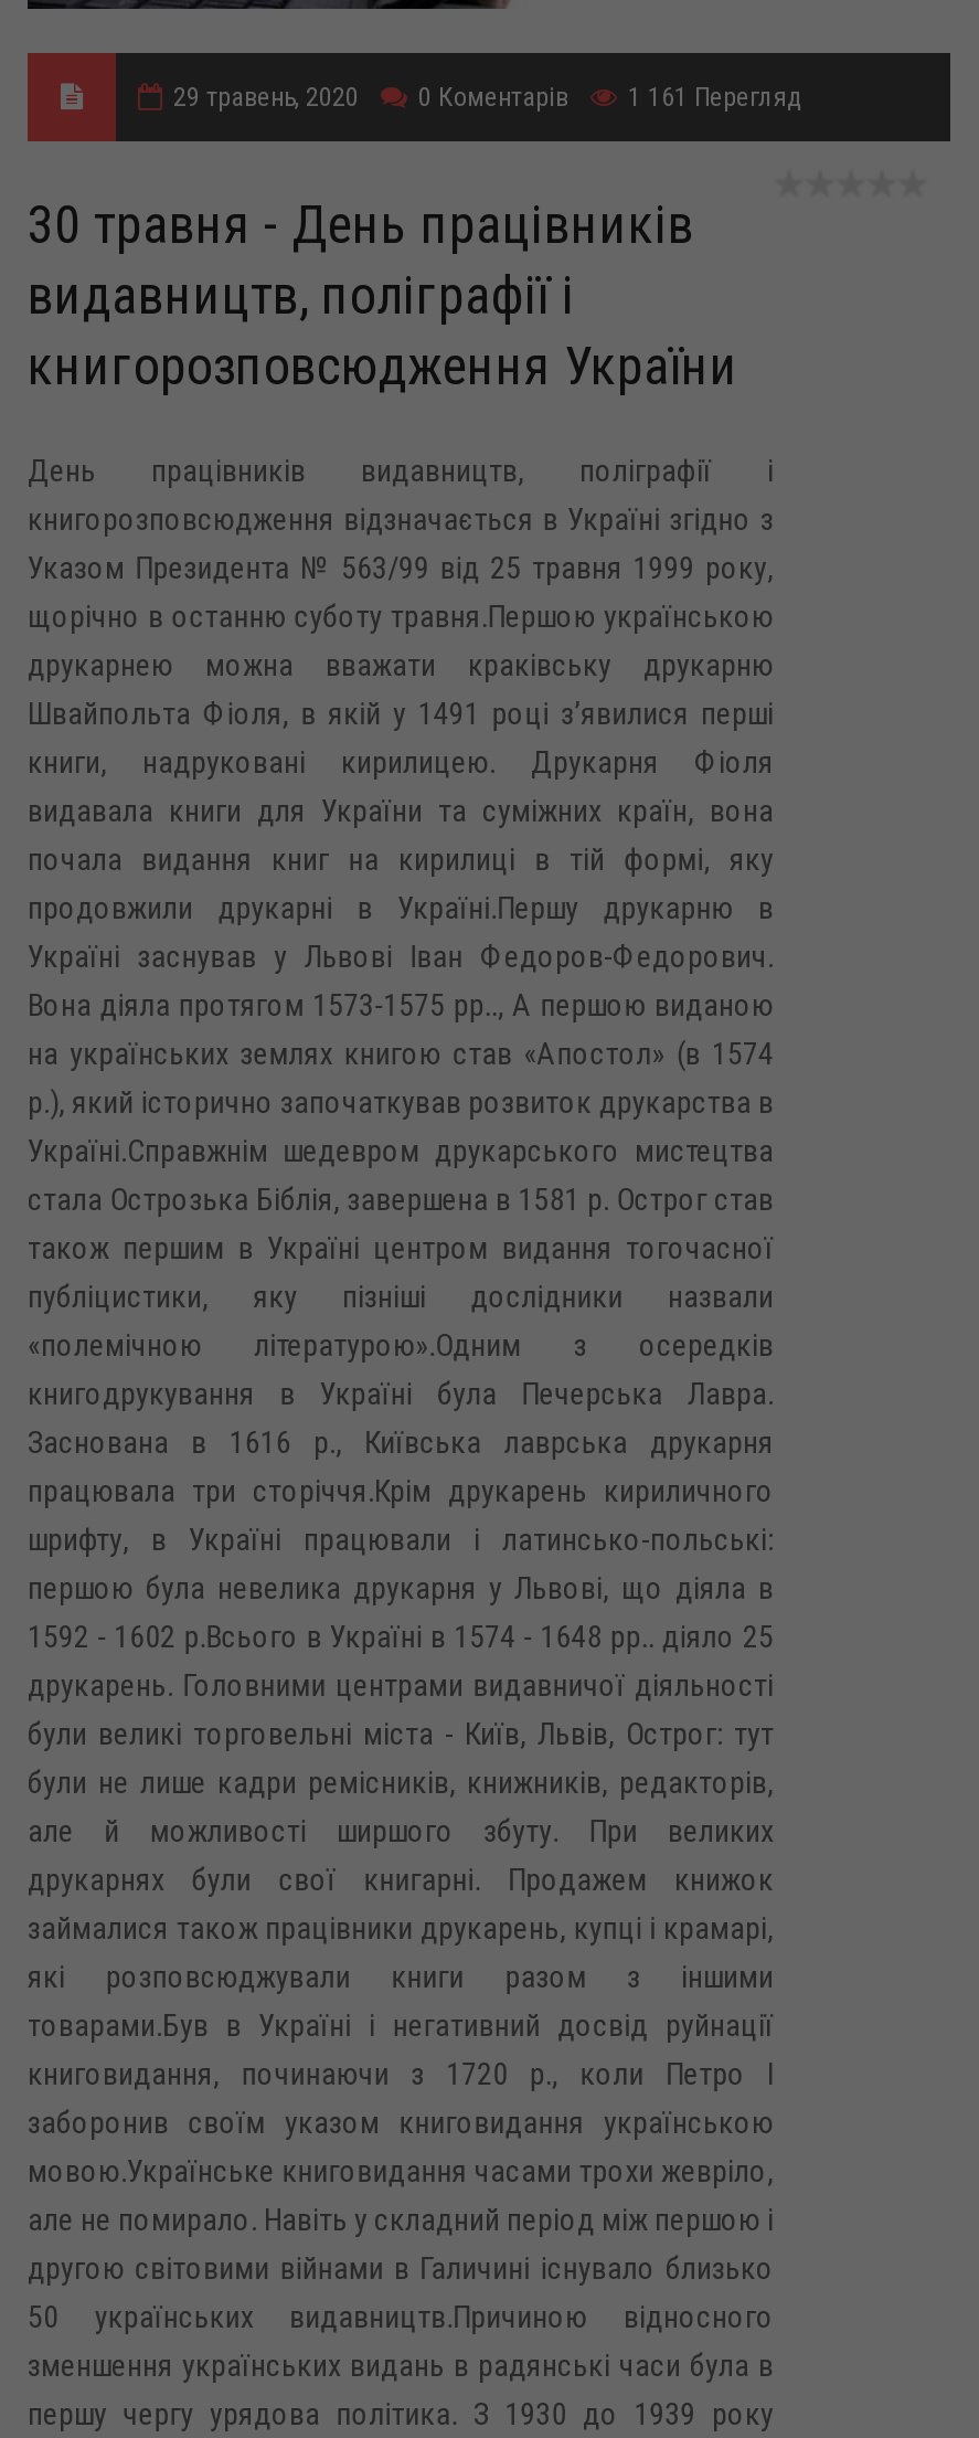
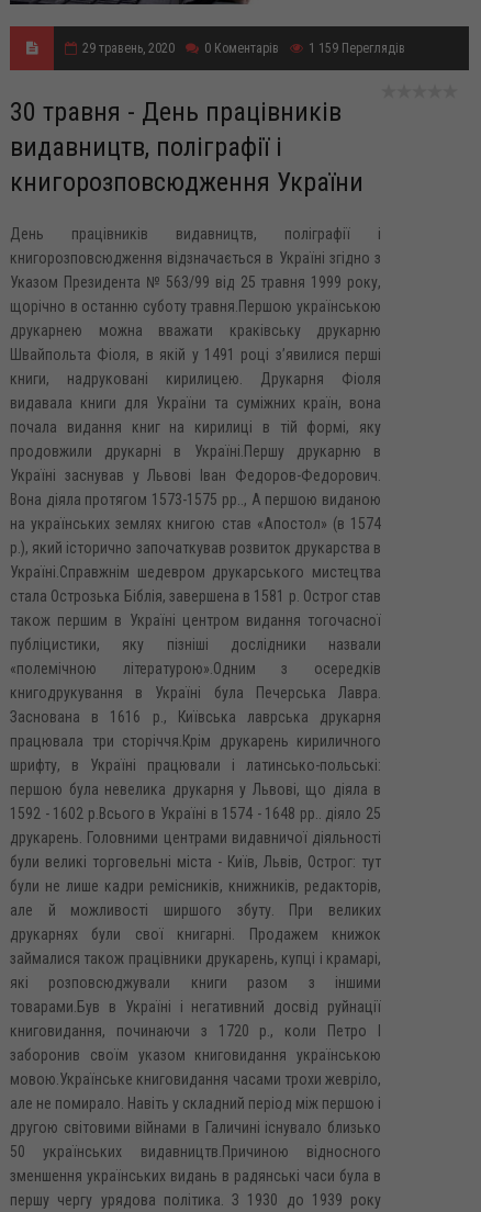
- 29 травень, 2020 0 Коментарів 1 161 Перегляд
+ 29 травень, 2020 0 Коментарів 1 159 Переглядів
